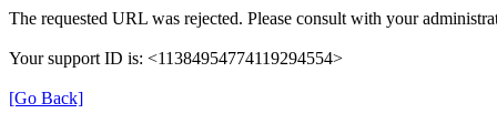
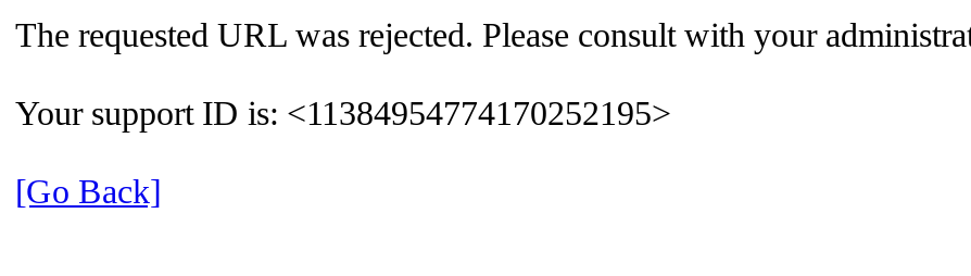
- Your support ID is: <11384954774119294554>
+ Your support ID is: <11384954774170252195>
